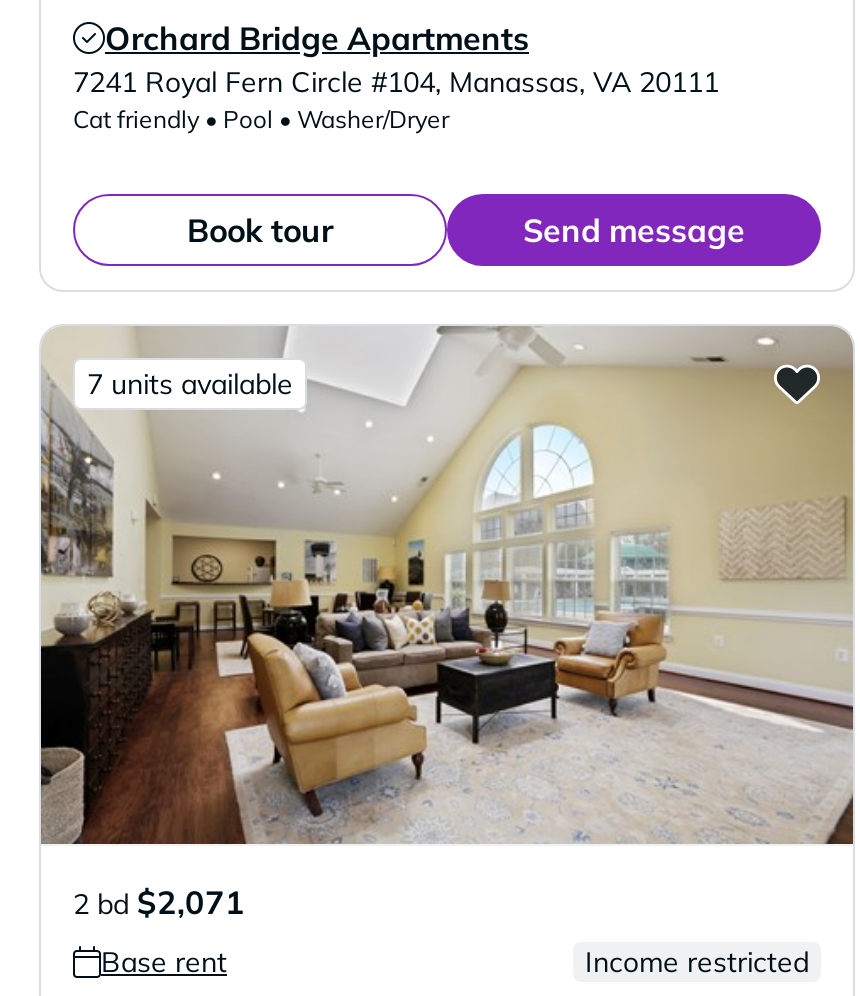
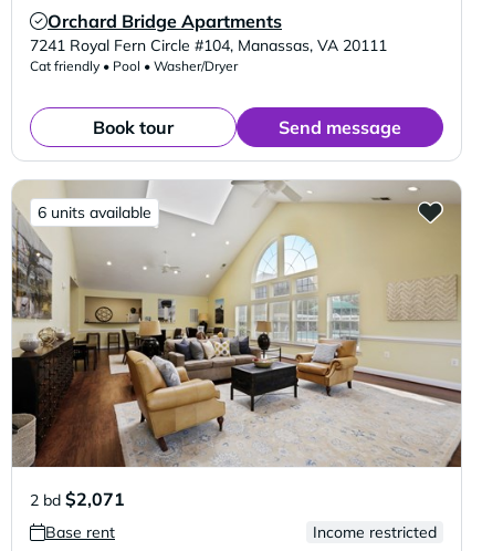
- 7 units available
+ 6 units available
